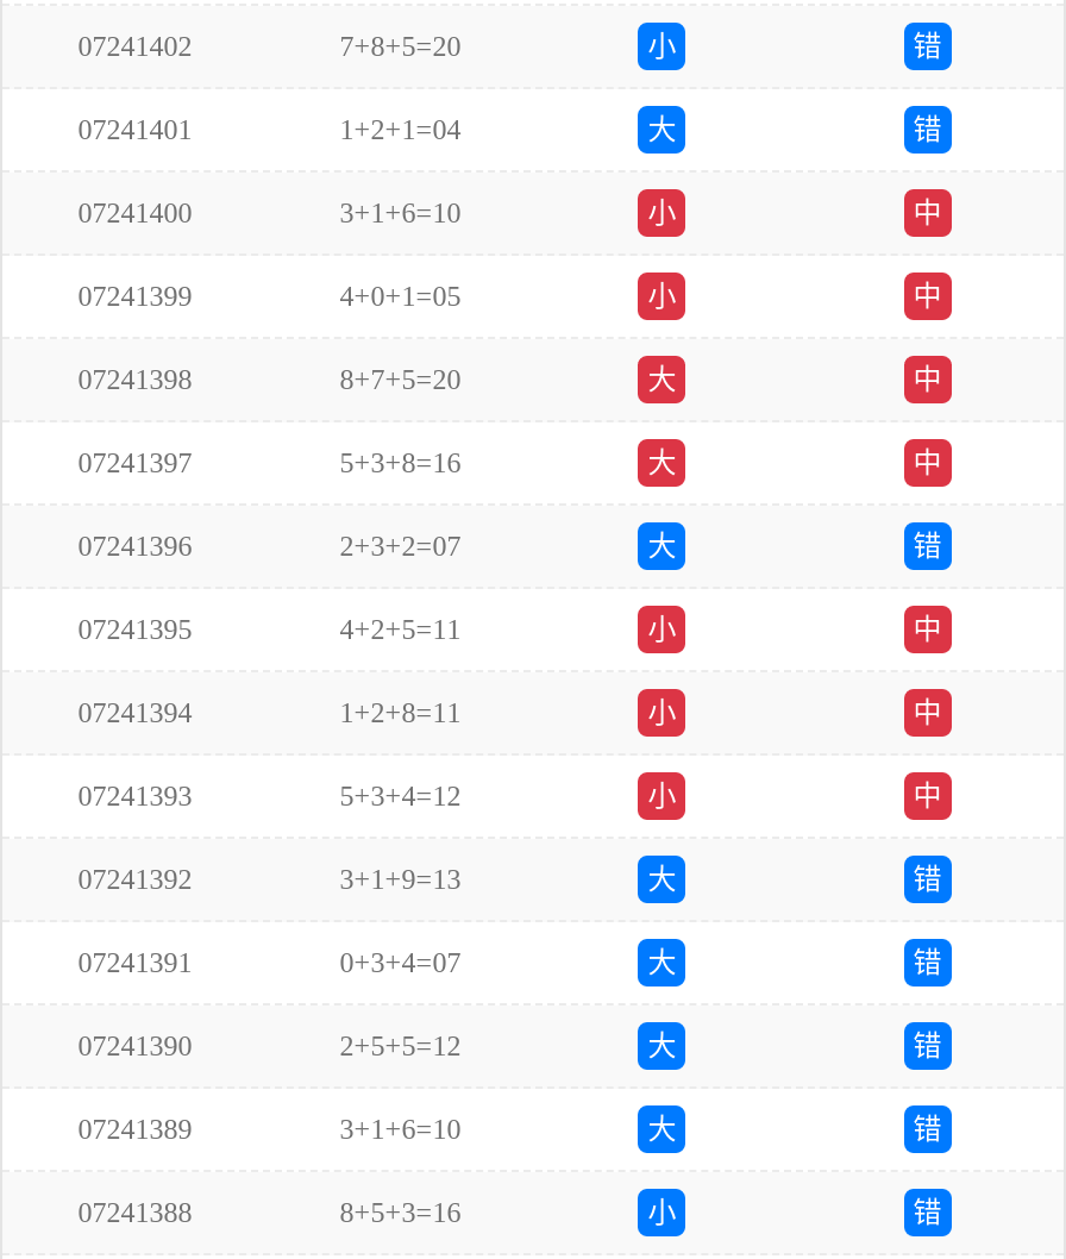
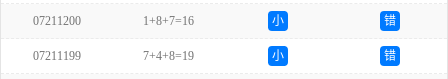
- 07241402
+ 07211200

- 7+8+5=20
+ 1+8+7=16

- 07241401
- 1+2+1=04
- 大
- 错
- 07241400
- 3+1+6=10
- 小
- 中
- 07241399
- 4+0+1=05
- 小
- 中
- 07241398
- 8+7+5=20
- 大
- 中
- 07241397
- 5+3+8=16
- 大
- 中
- 07241396
- 2+3+2=07
- 大
- 错
- 07241395
- 4+2+5=11
- 小
- 中
- 07241394
- 1+2+8=11
- 小
- 中
- 07241393
- 5+3+4=12
- 小
- 中
- 07241392
- 3+1+9=13
- 大
- 错
- 07241391
- 0+3+4=07
- 大
- 错
- 07241390
- 2+5+5=12
- 大
- 错
- 07241389
- 3+1+6=10
- 大
- 错
- 07241388
- 8+5+3=16
+ 07211199
+ 7+4+8=19
